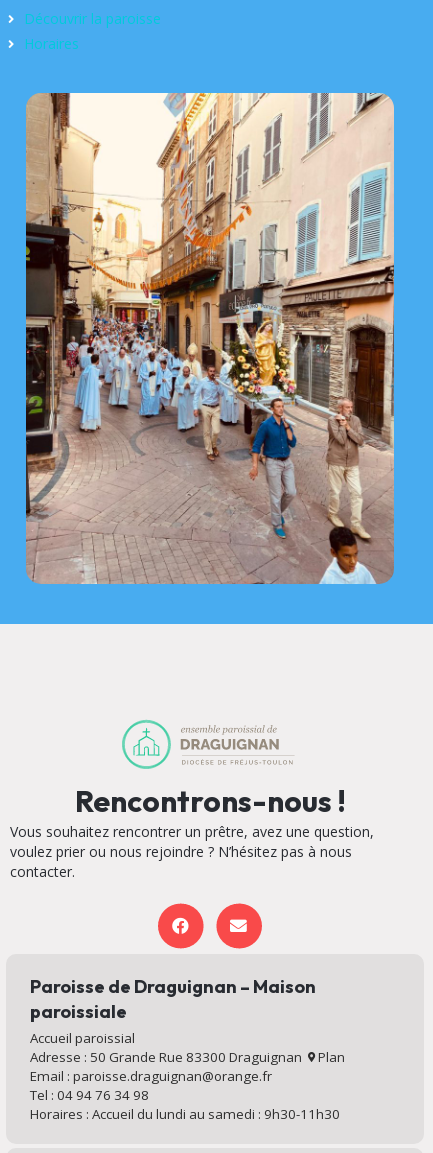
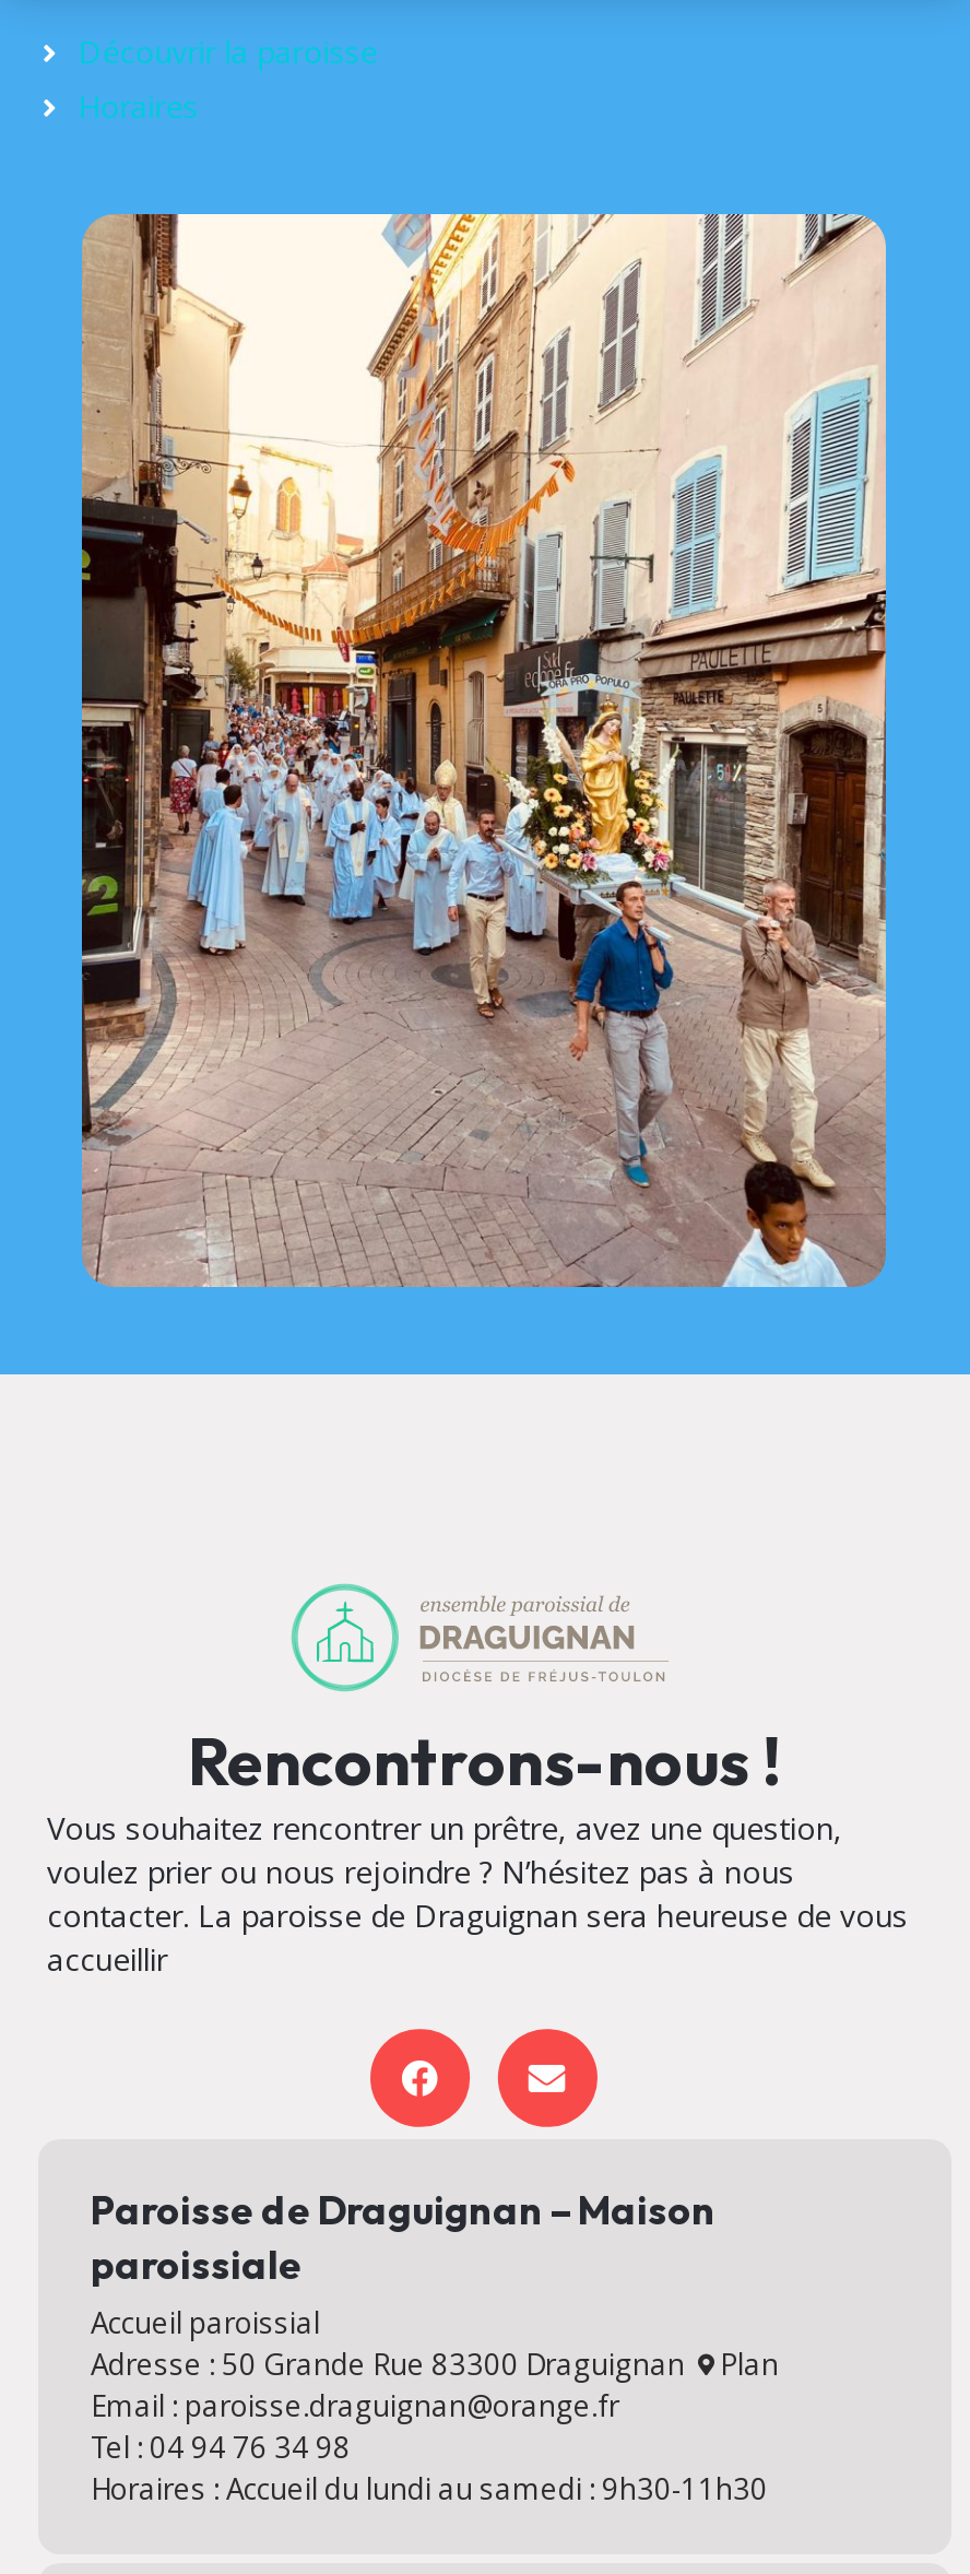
- contacter.
+ contacter. La paroisse de Draguignan sera heureuse de vous
+ accueillir
